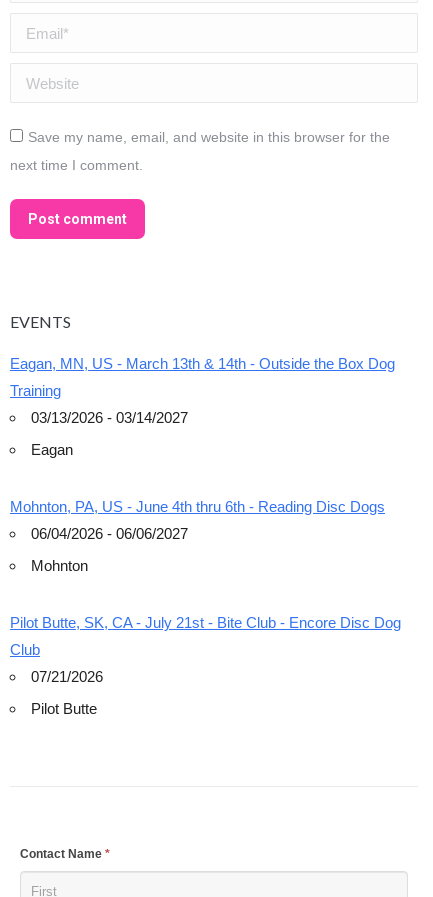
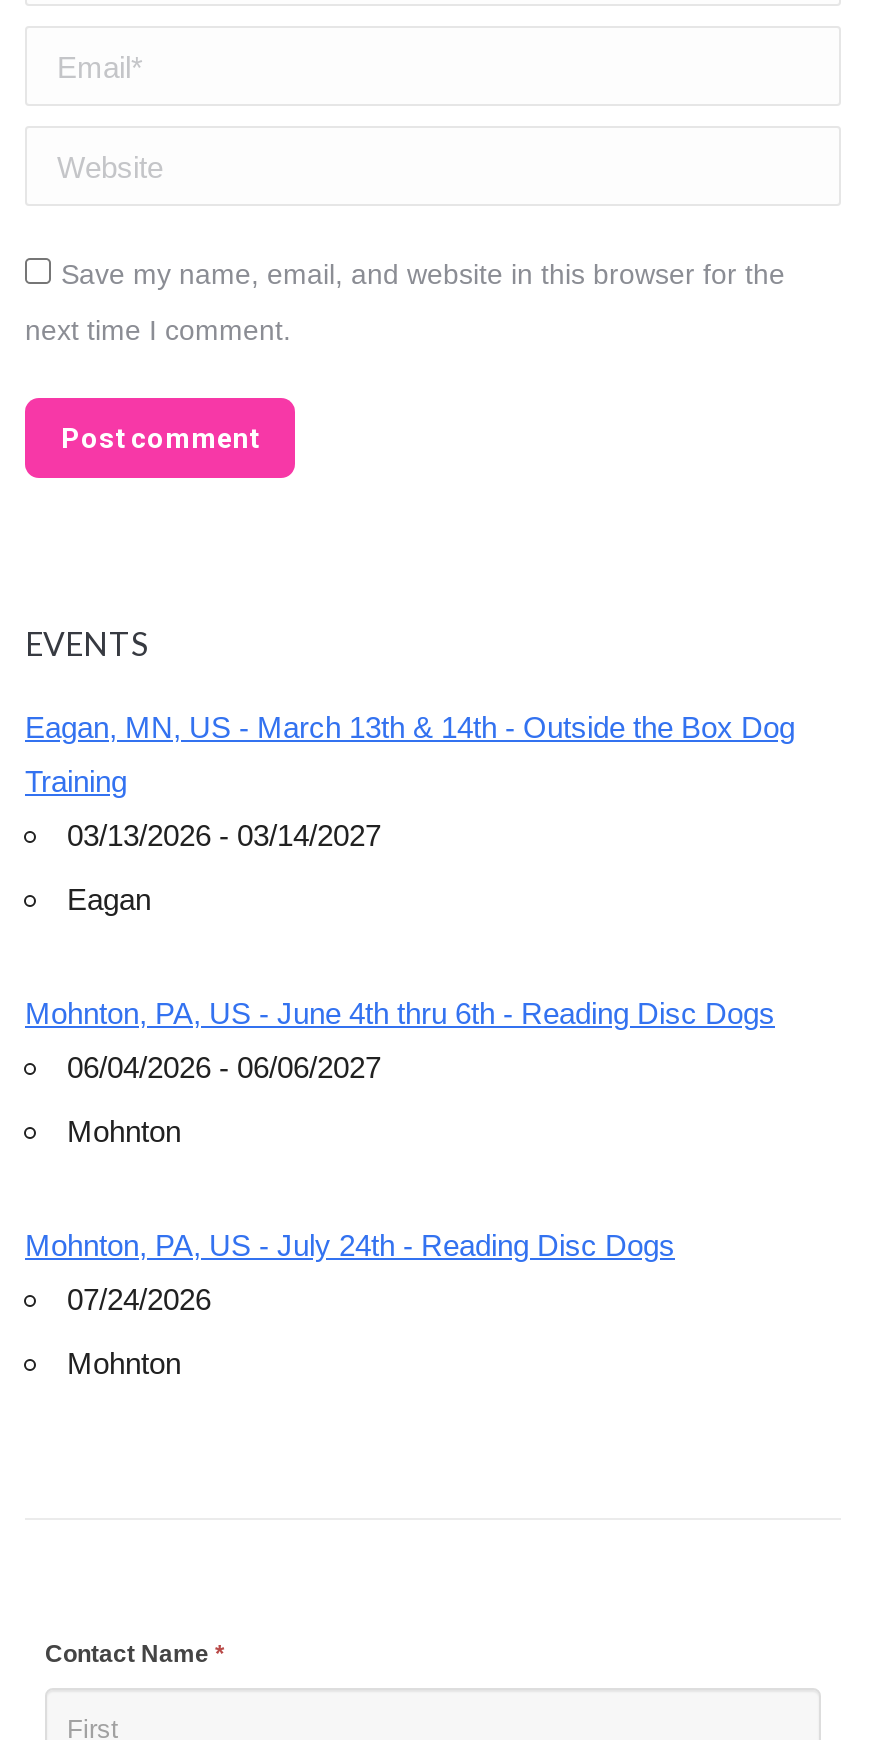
- Pilot Butte, SK, CA - July 21st - Bite Club - Encore Disc Dog
- Club
- 07/21/2026
- Pilot Butte
+ Mohnton, PA, US - July 24th - Reading Disc Dogs
+ 07/24/2026
+ Mohnton
